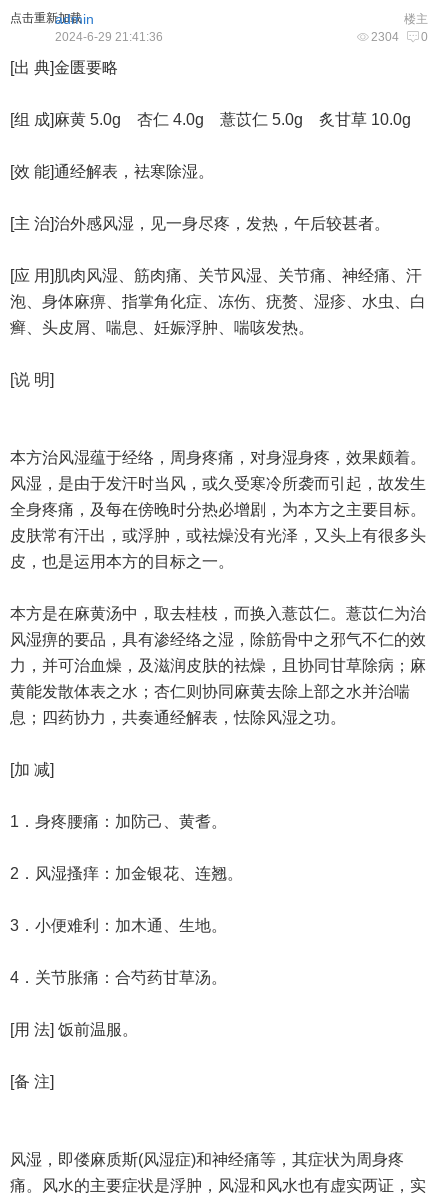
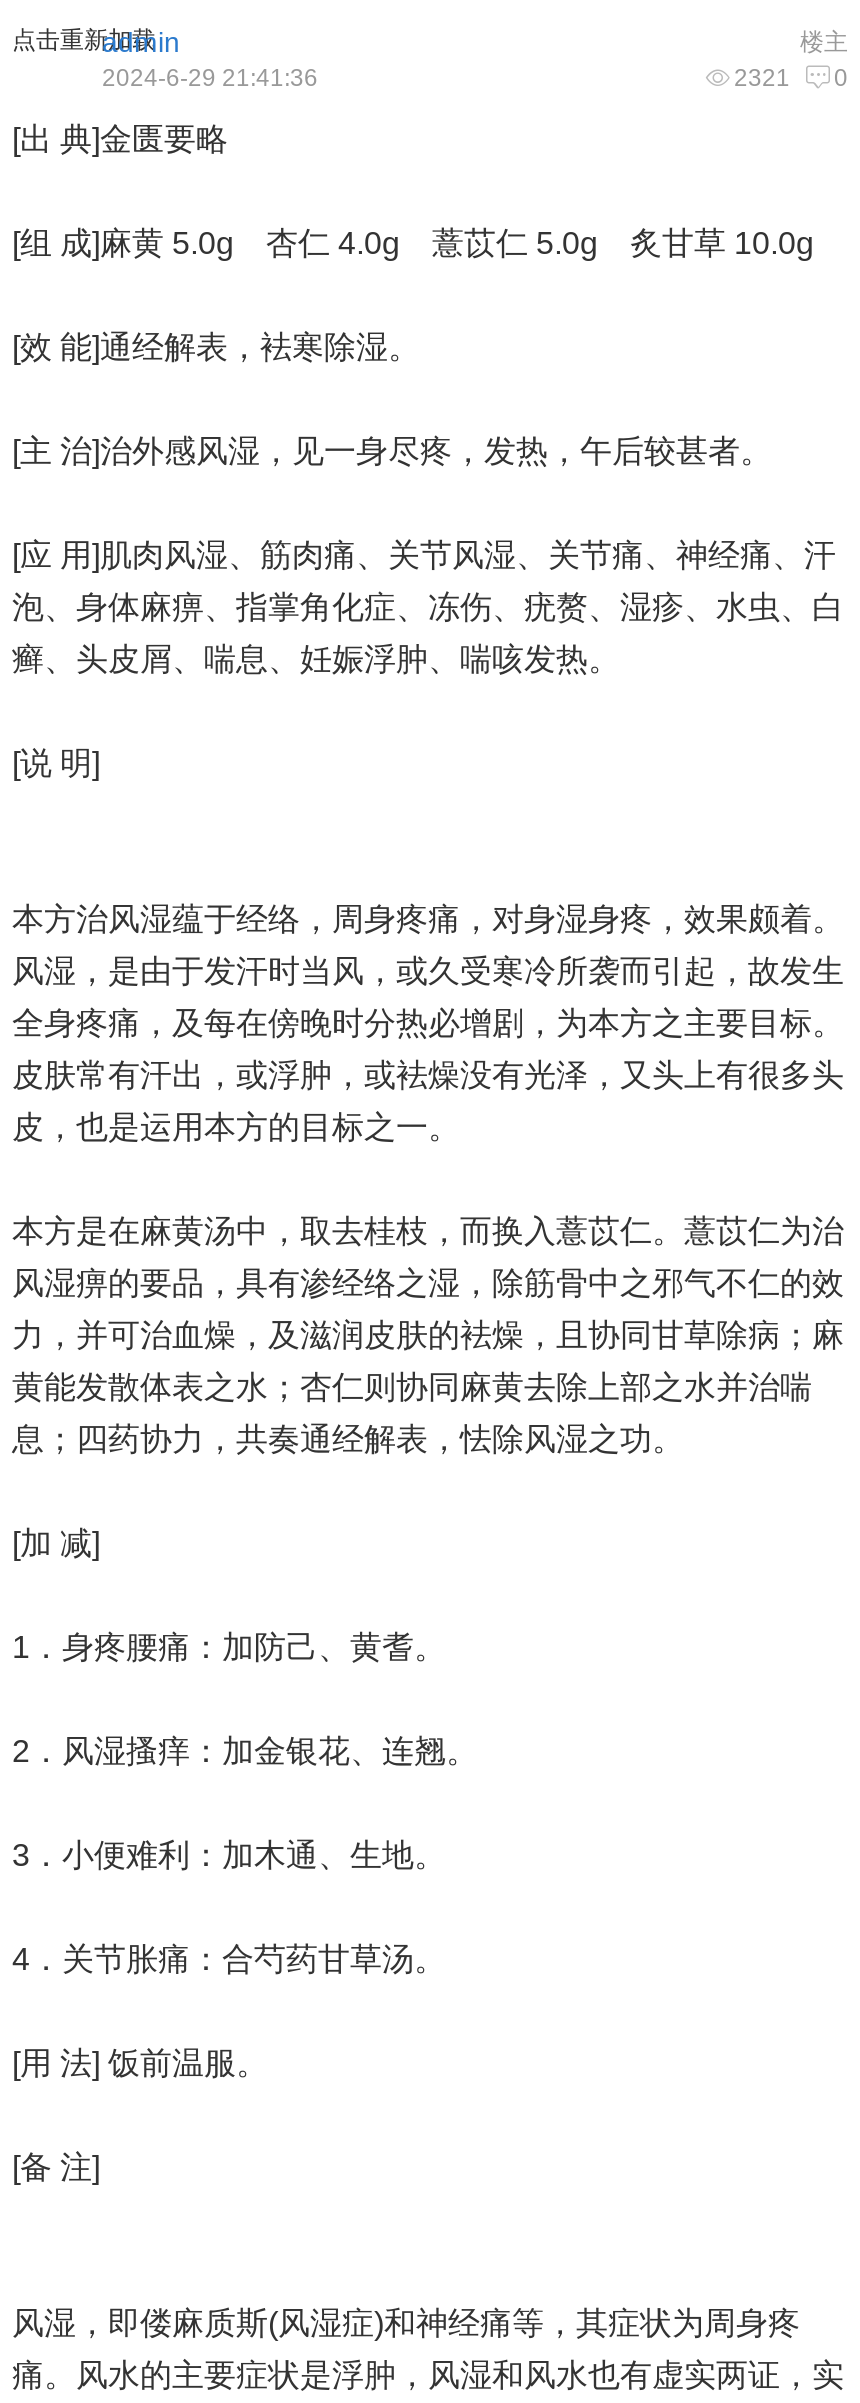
- 2304 0
+ 2321 0
